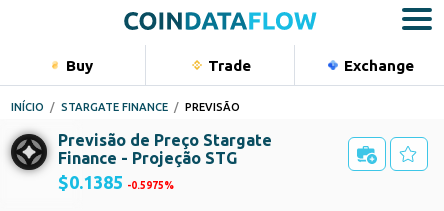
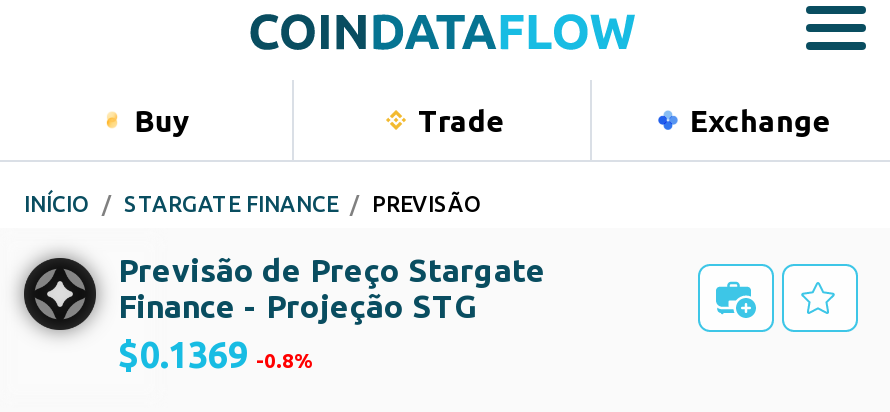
- $0.1385 -0.5975%
+ $0.1369 -0.8%
